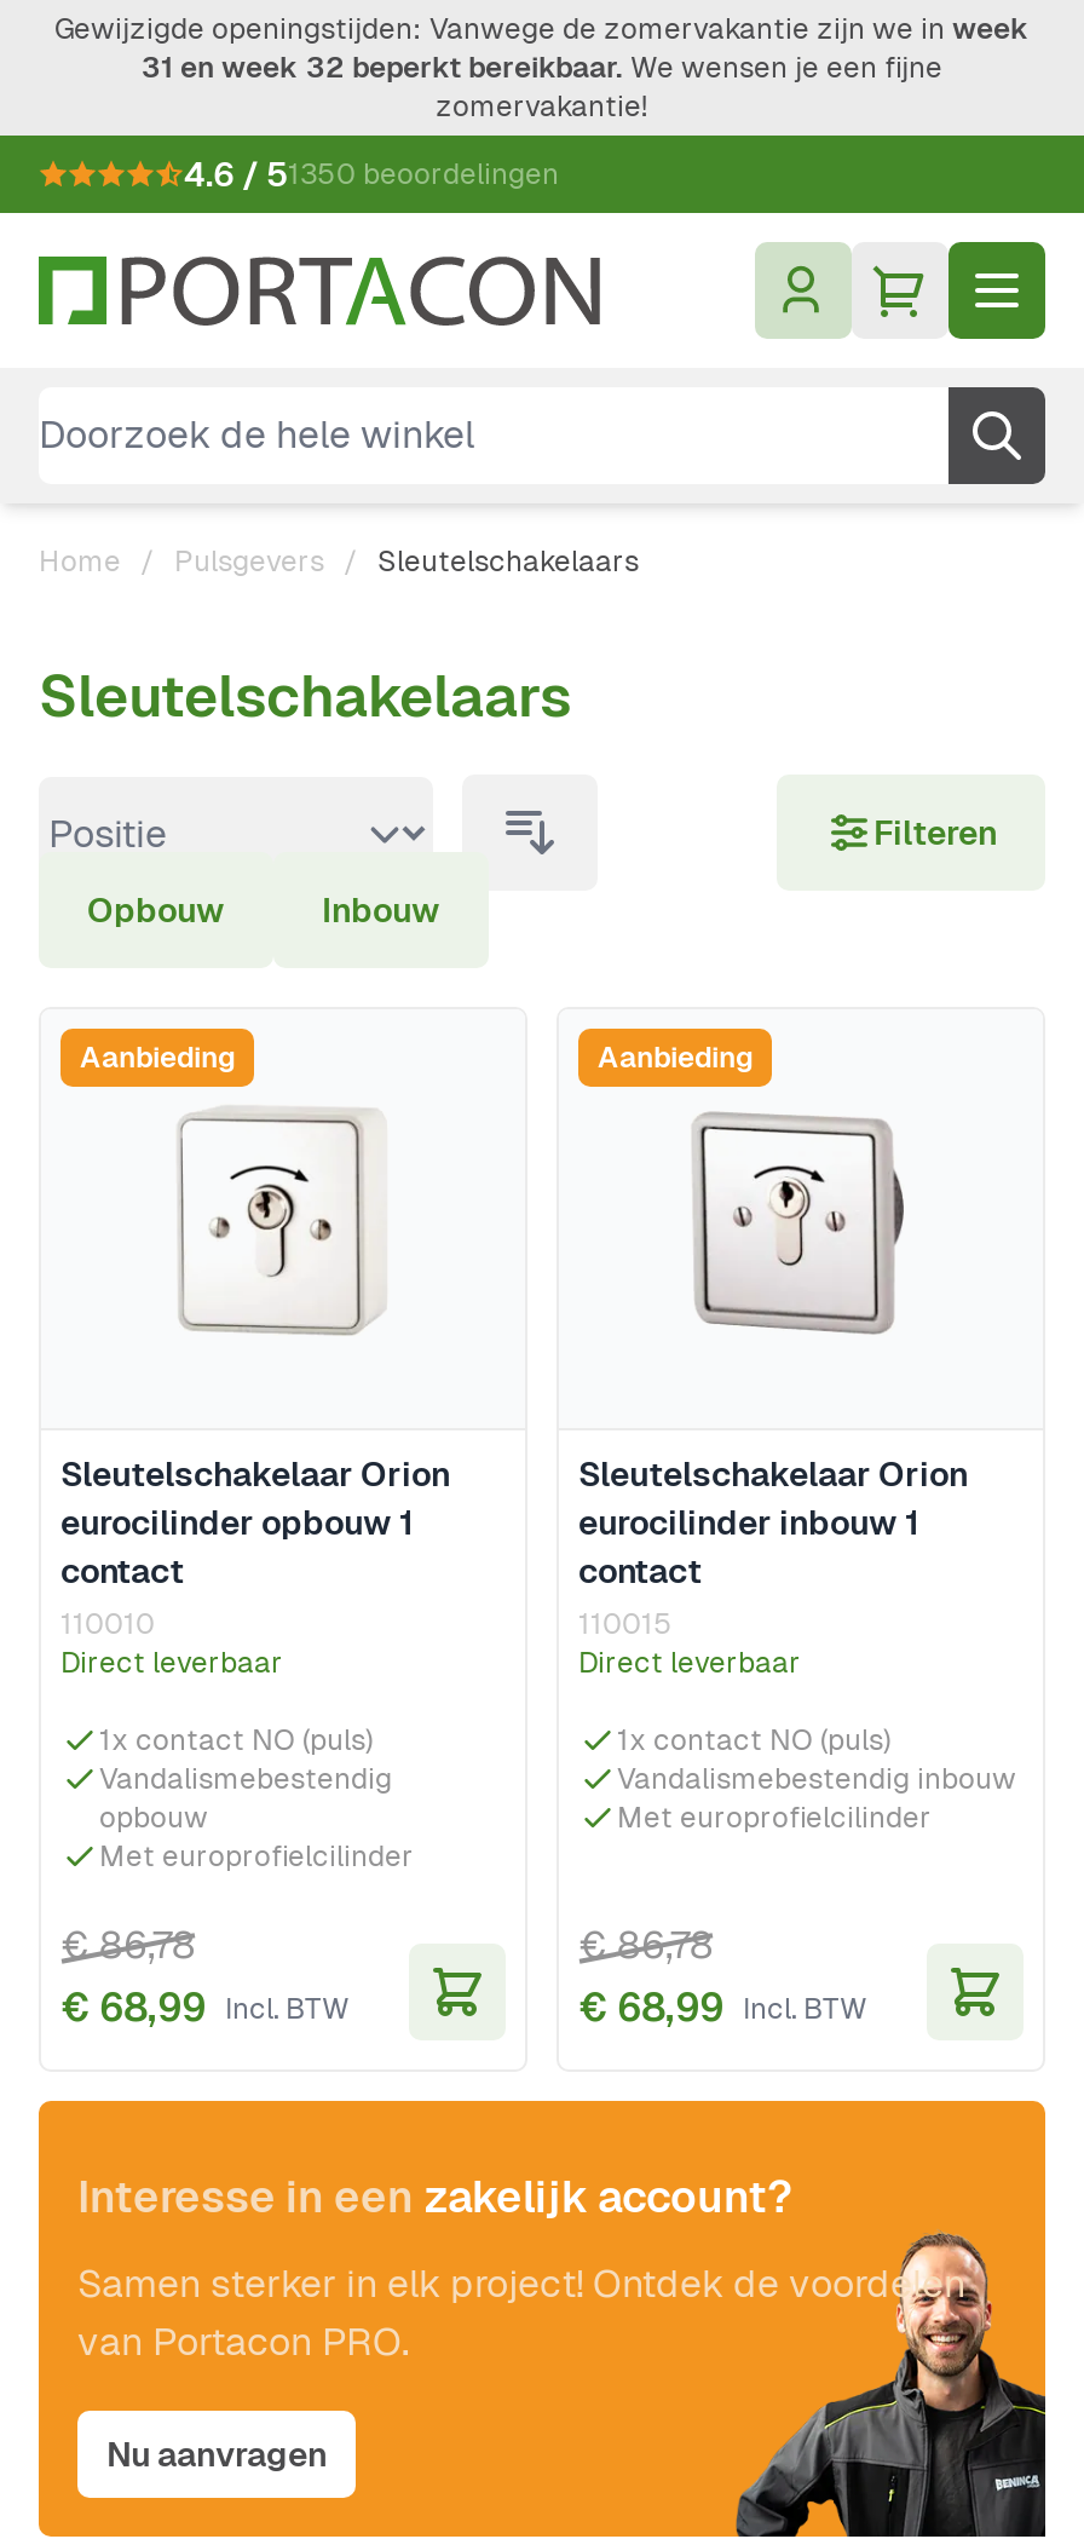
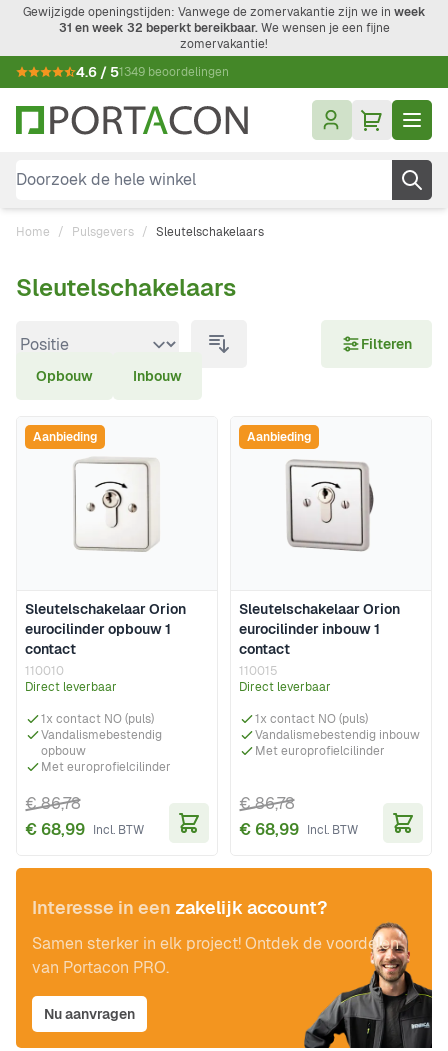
- 4.6 / 51350 beoordelingen
+ 4.6 / 51349 beoordelingen
